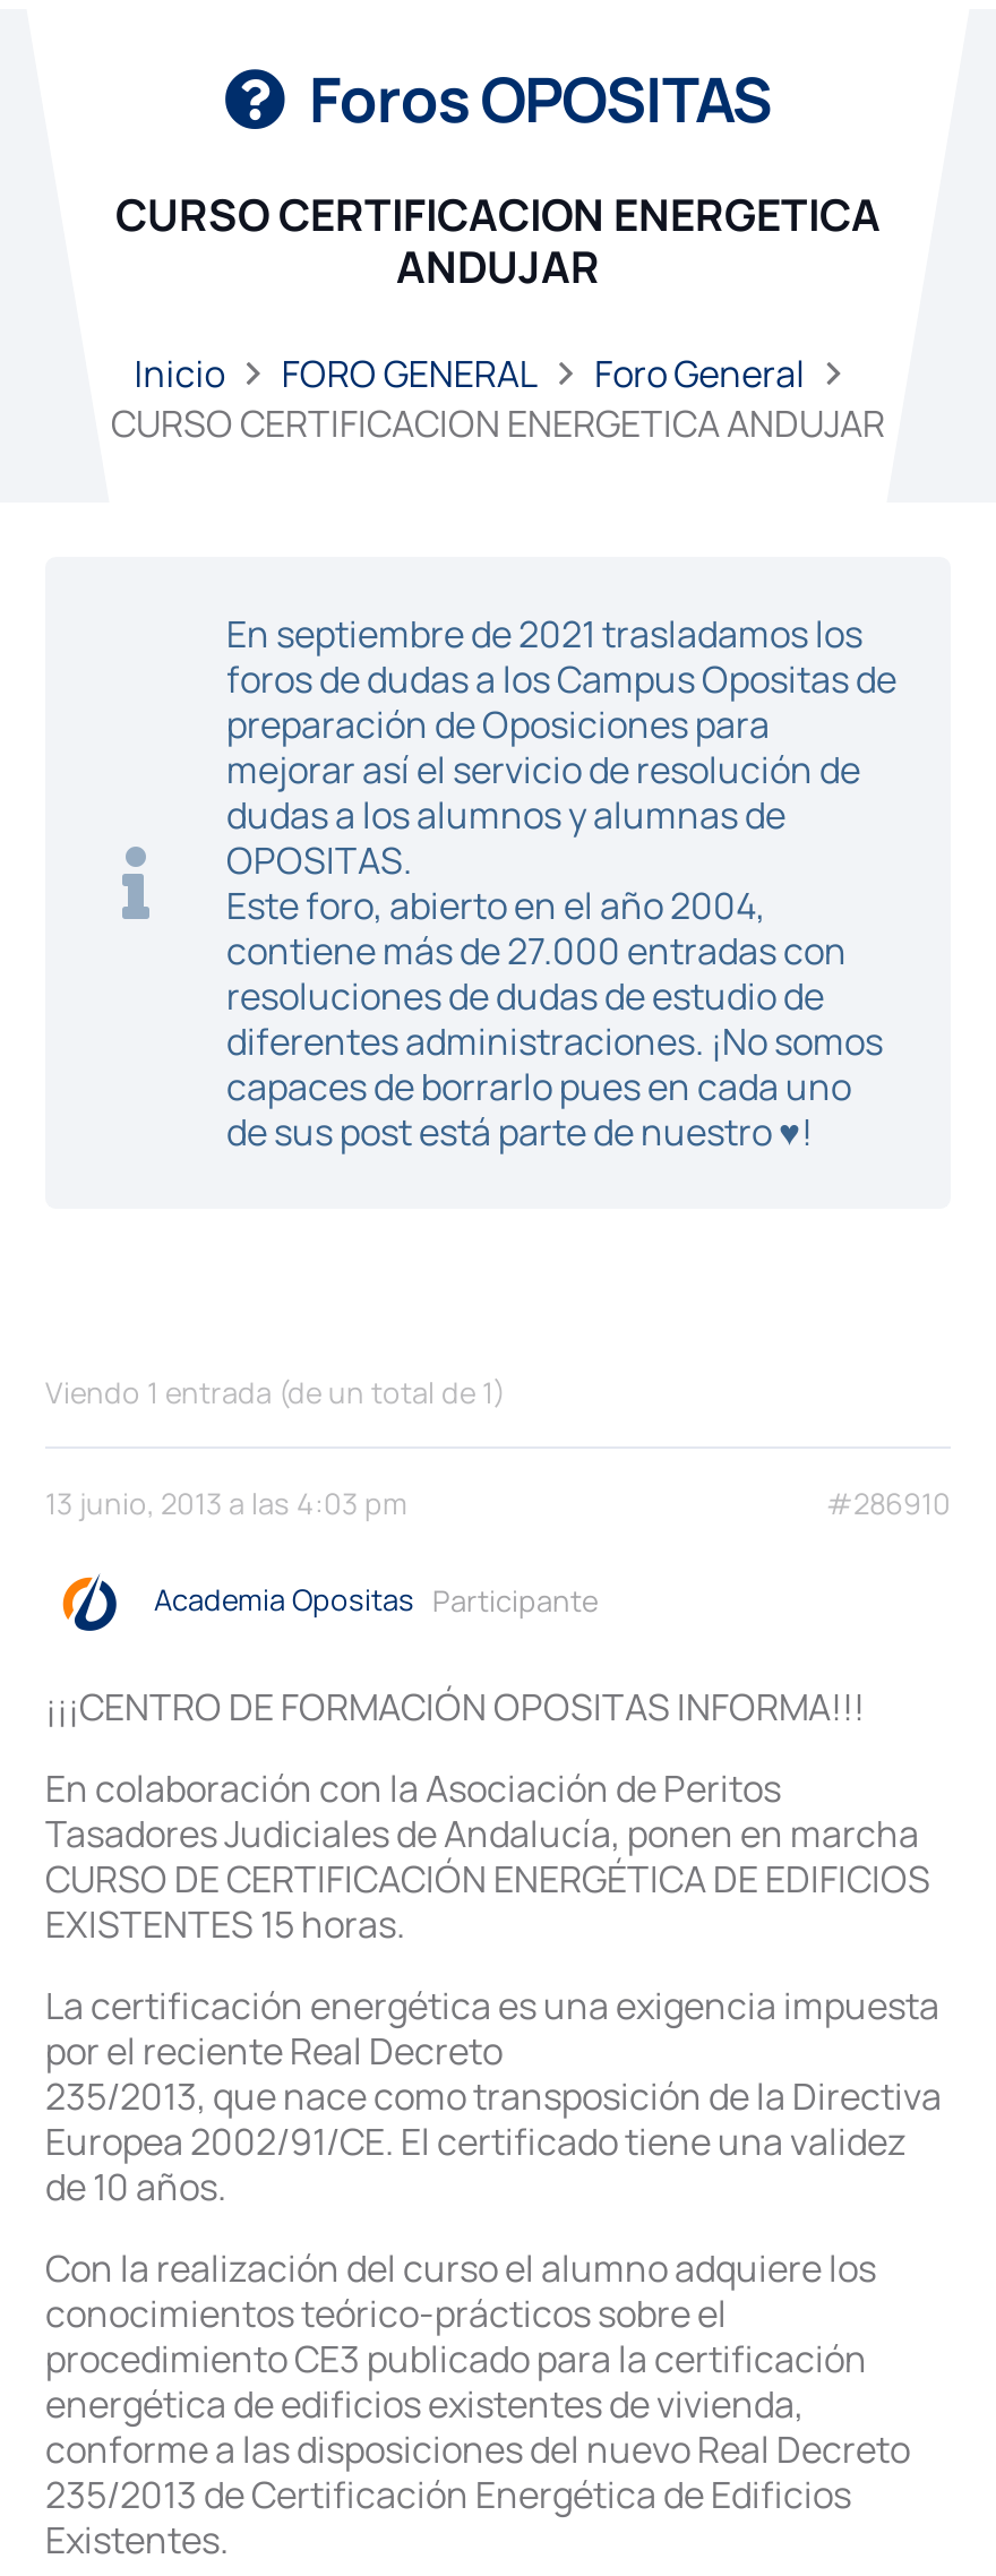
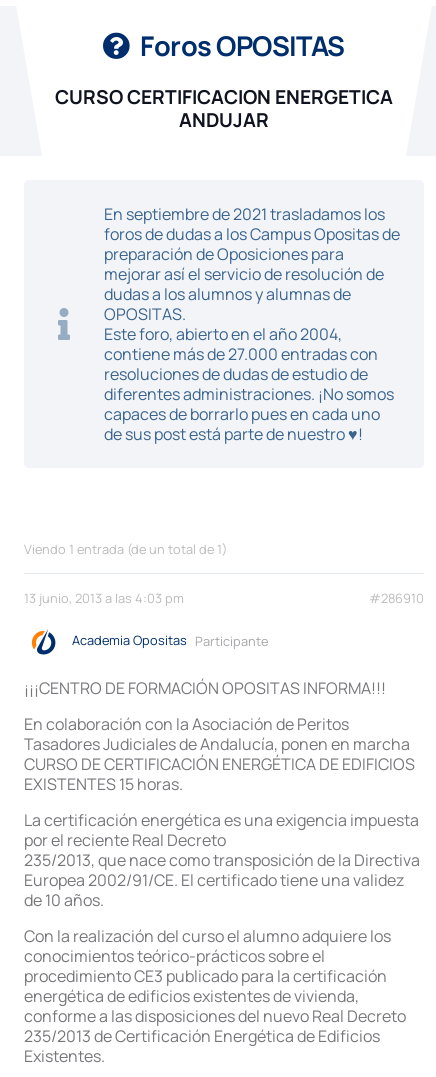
- Inicio
- FORO GENERAL
- Foro General
- CURSO CERTIFICACION ENERGETICA ANDUJAR
